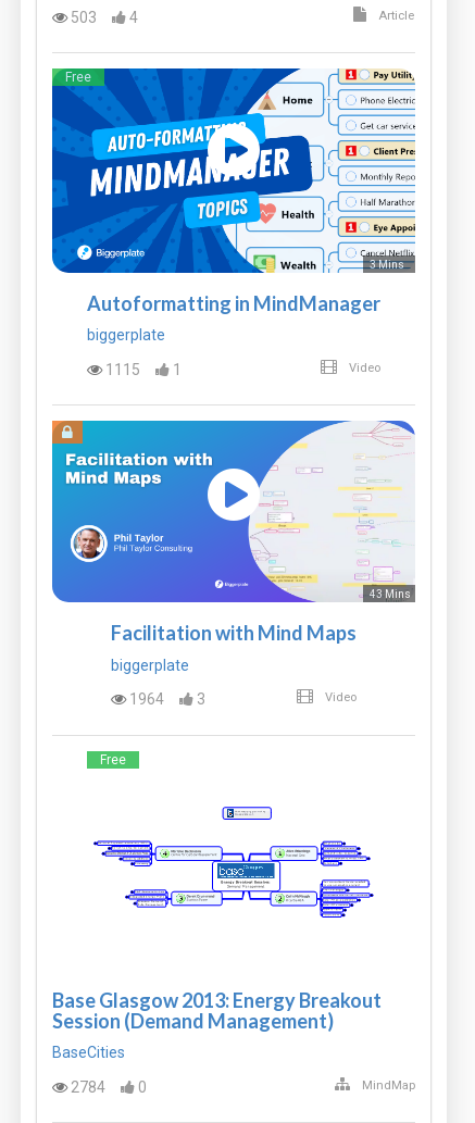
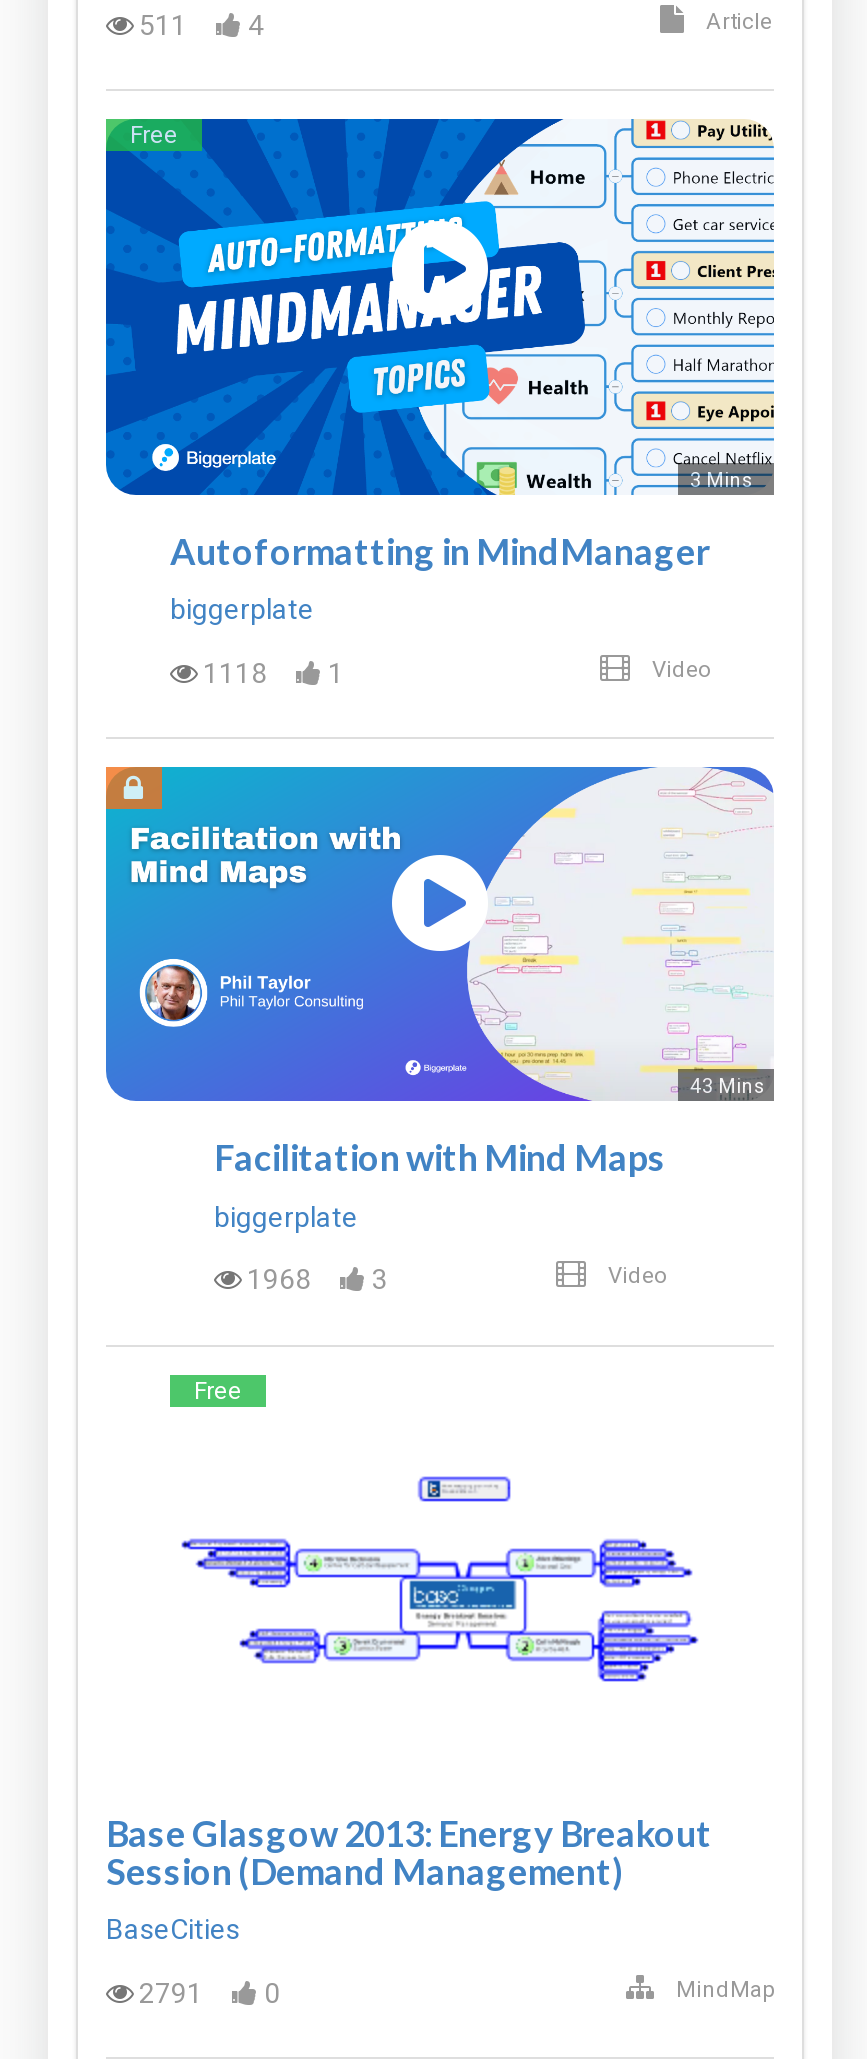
- 503 4
+ 511 4

- 1115 1
+ 1118 1

- 1964 3
+ 1968 3

- 2784 0
+ 2791 0
